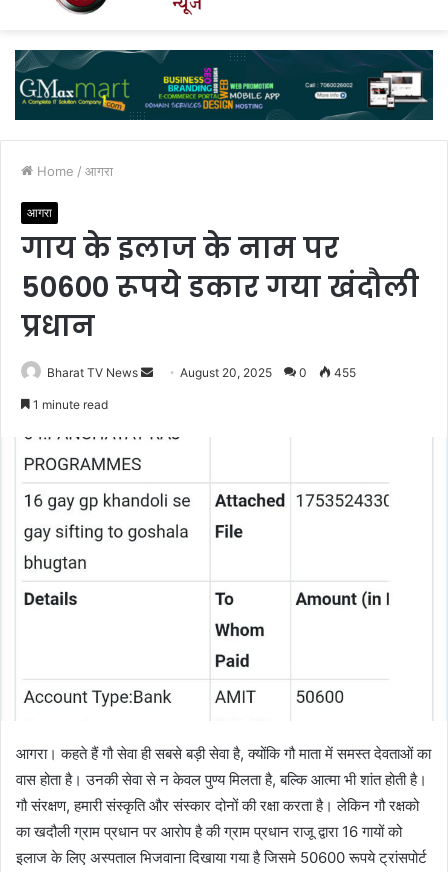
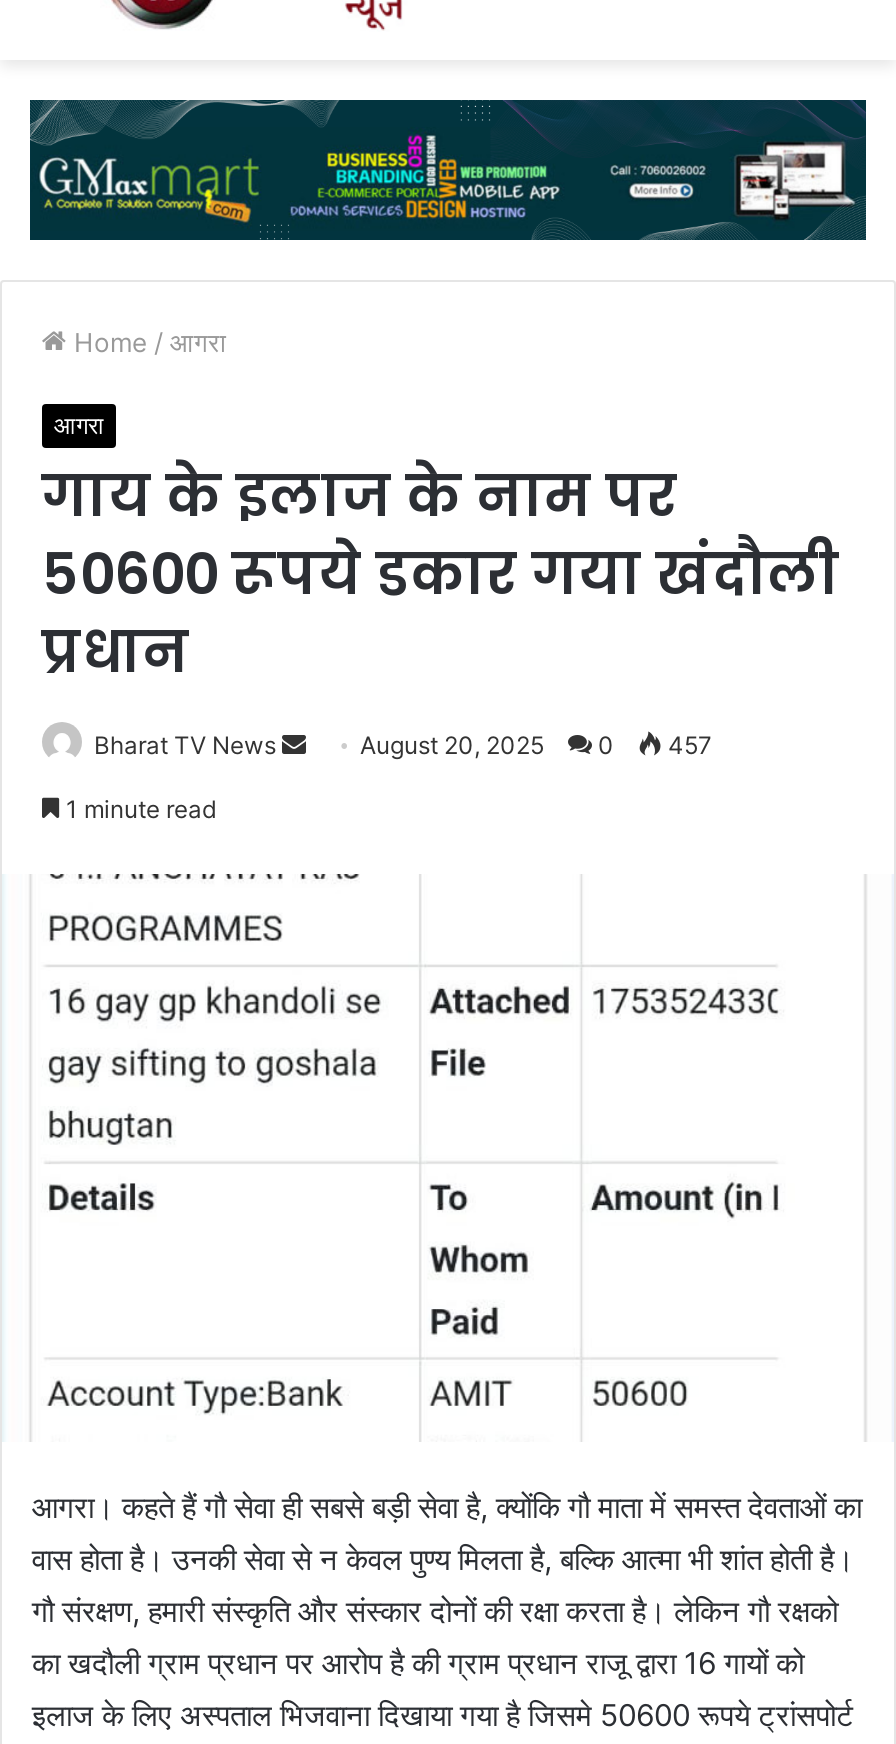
- 455
+ 457
